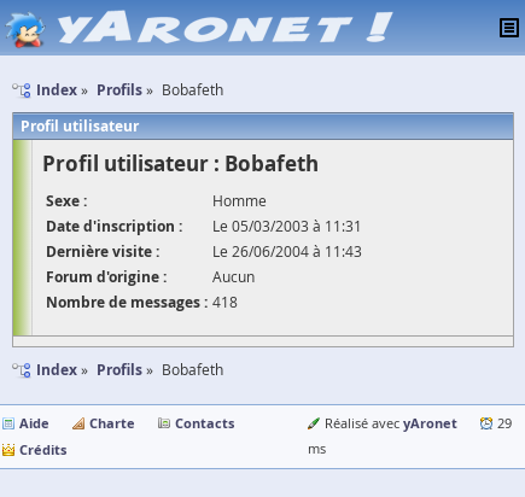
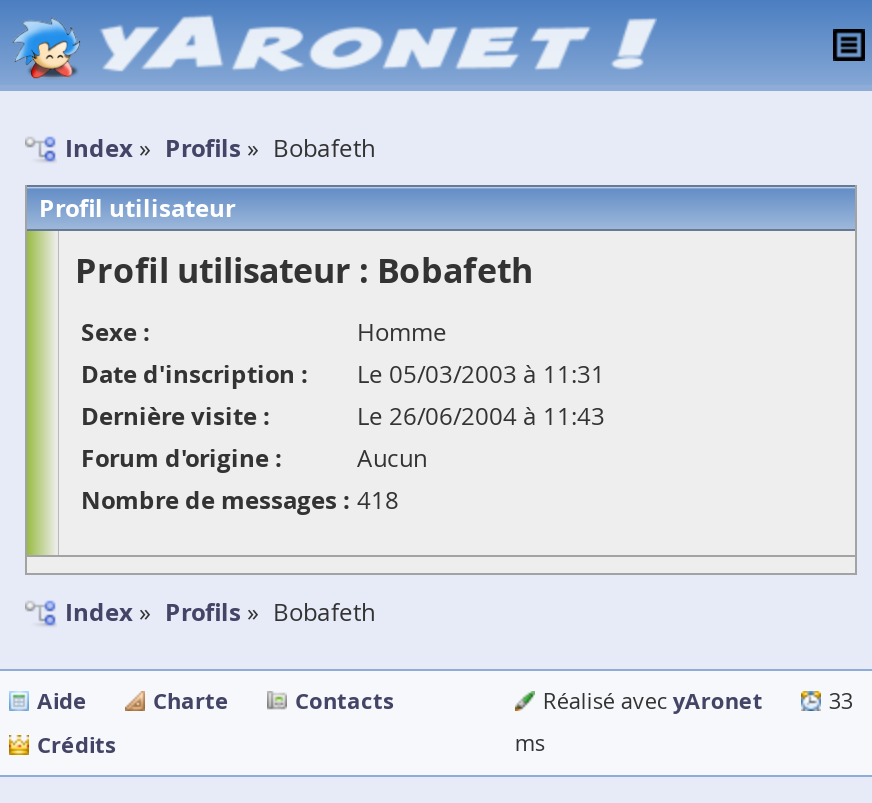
- 29
+ 33
